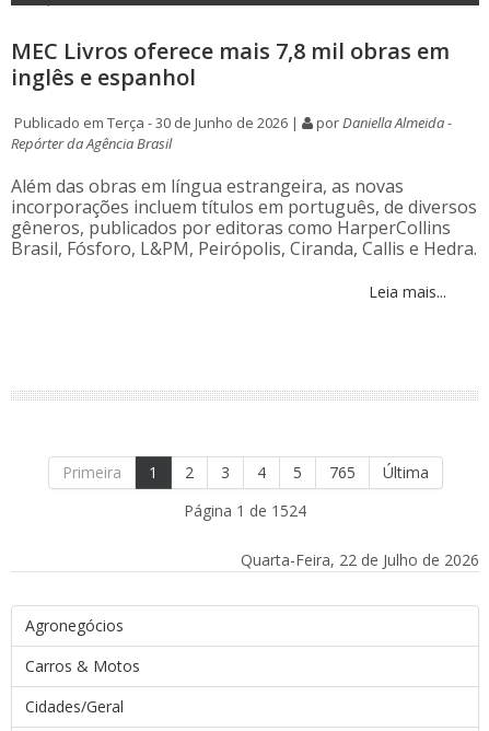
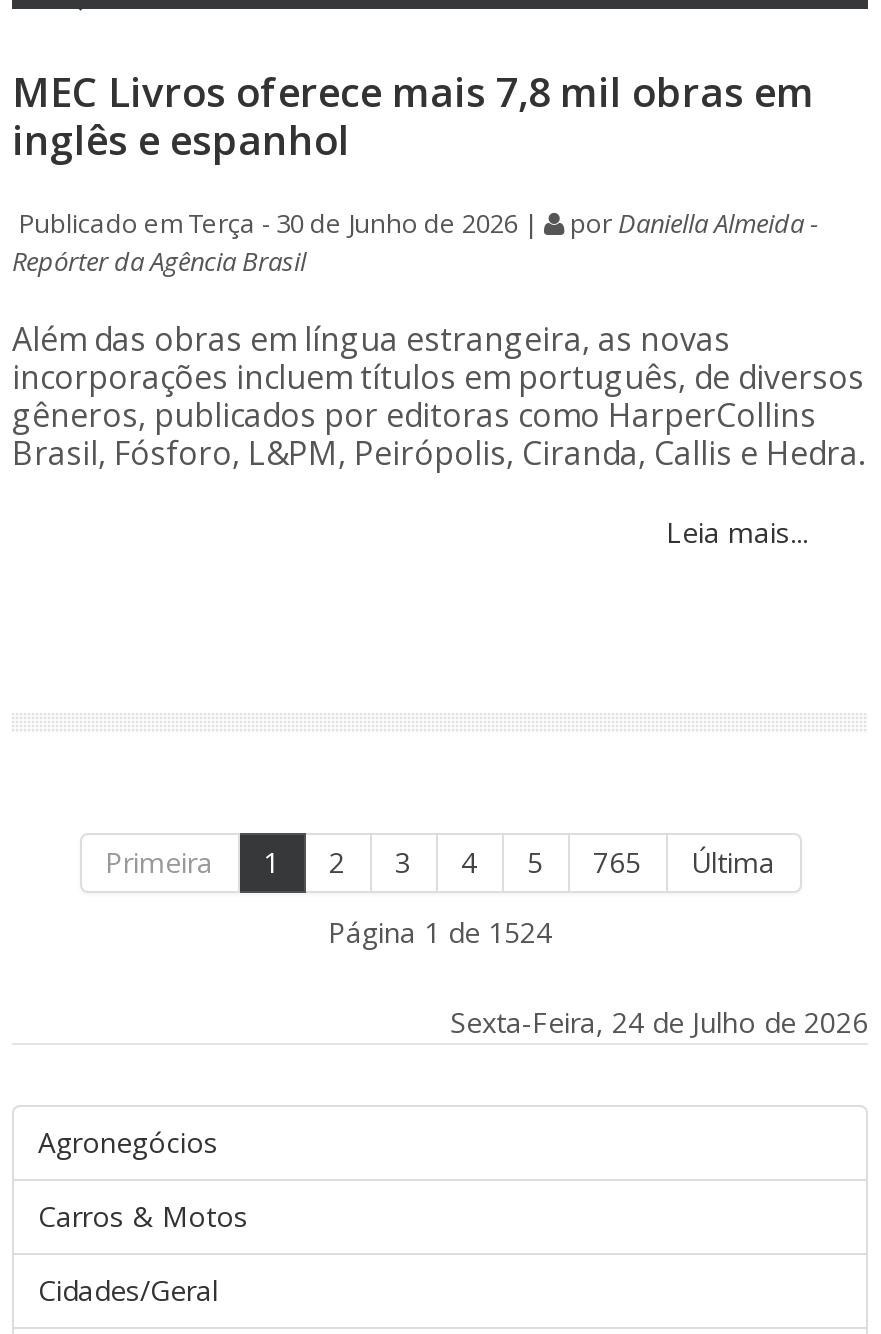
- Quarta-Feira, 22 de Julho de 2026
+ Sexta-Feira, 24 de Julho de 2026
